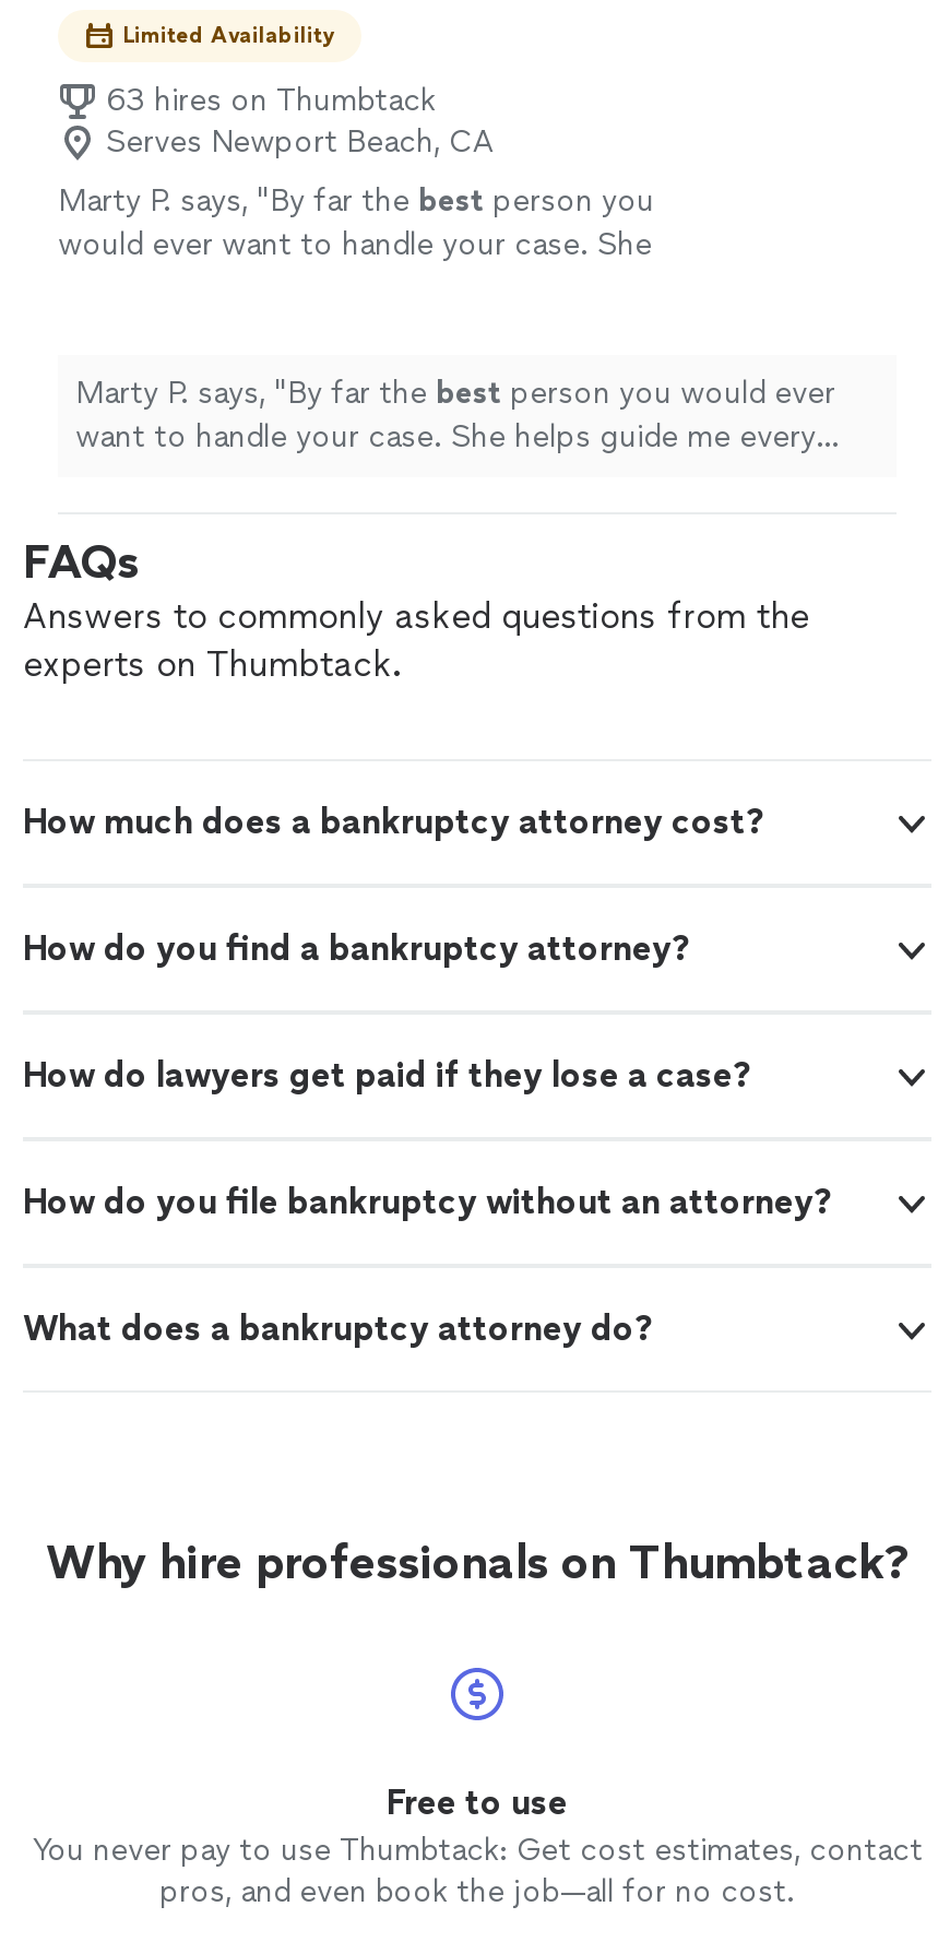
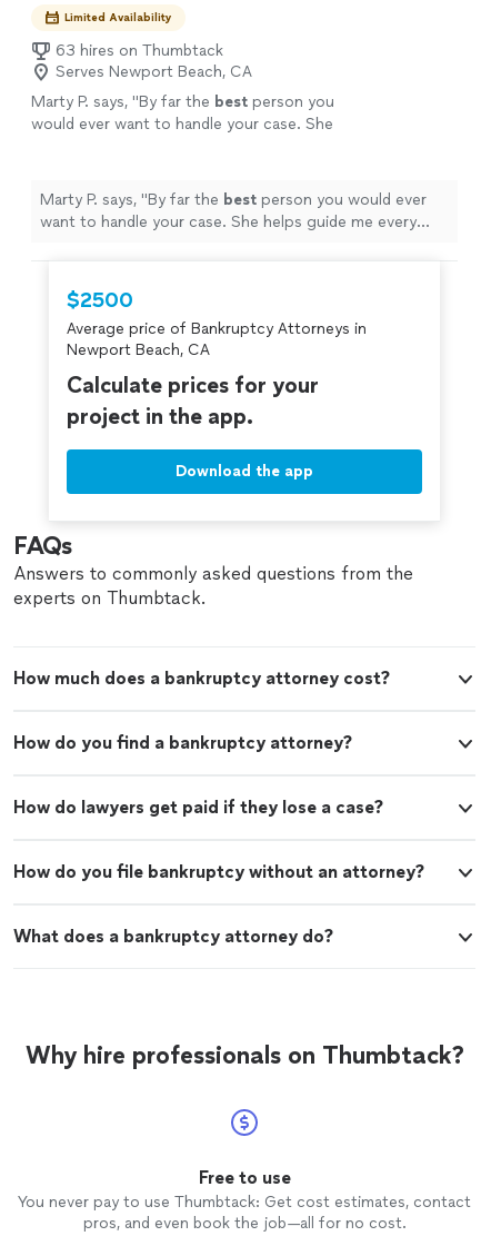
+ $2500
+ Average price of Bankruptcy Attorneys in
+ Newport Beach, CA
+ Calculate prices for your
+ project in the app.
+ Download the app
